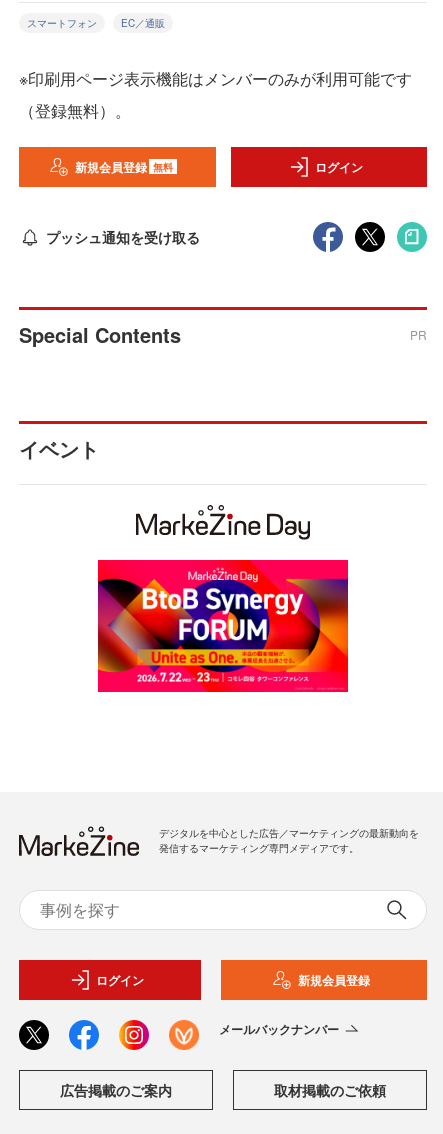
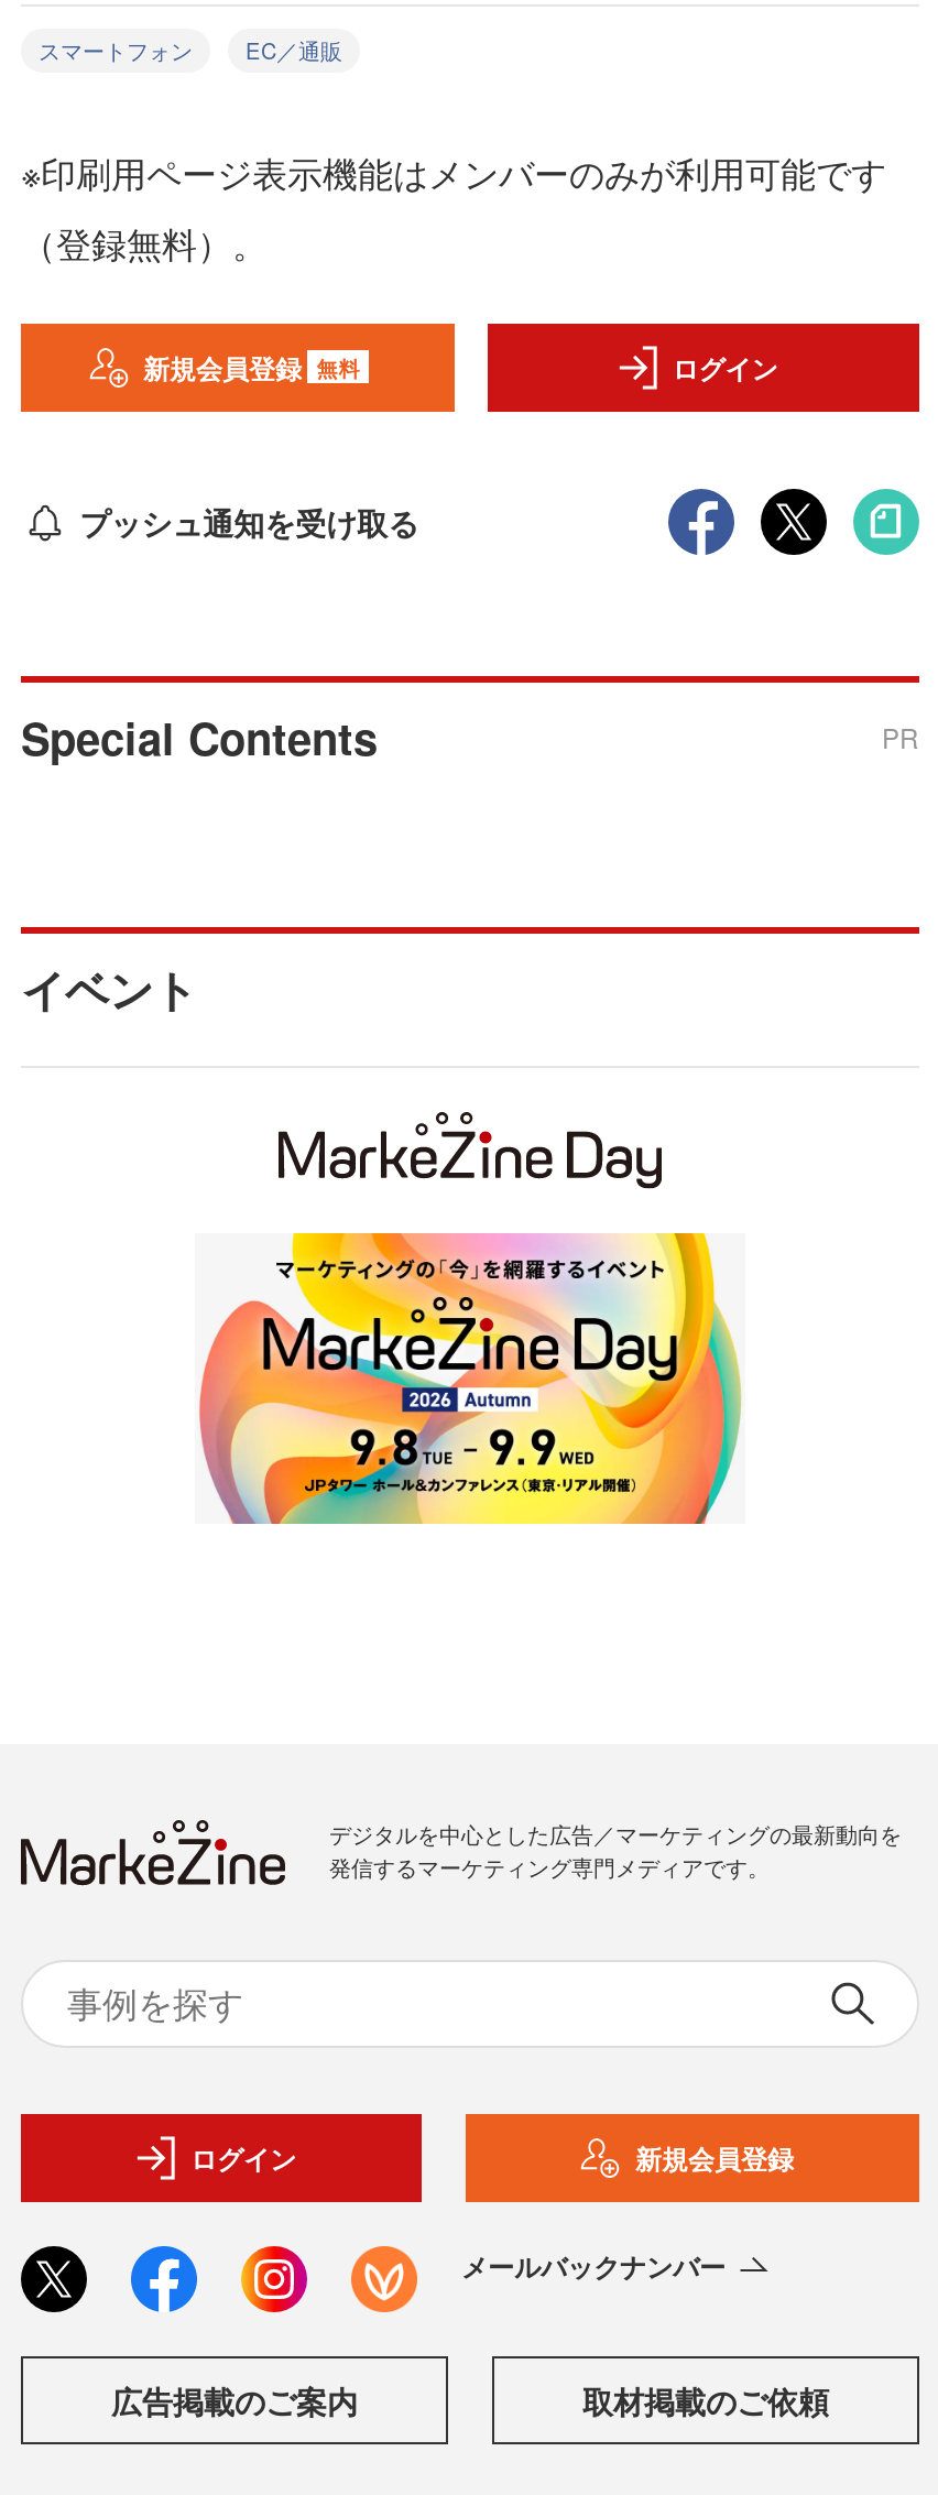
- [image]
+ [image]
